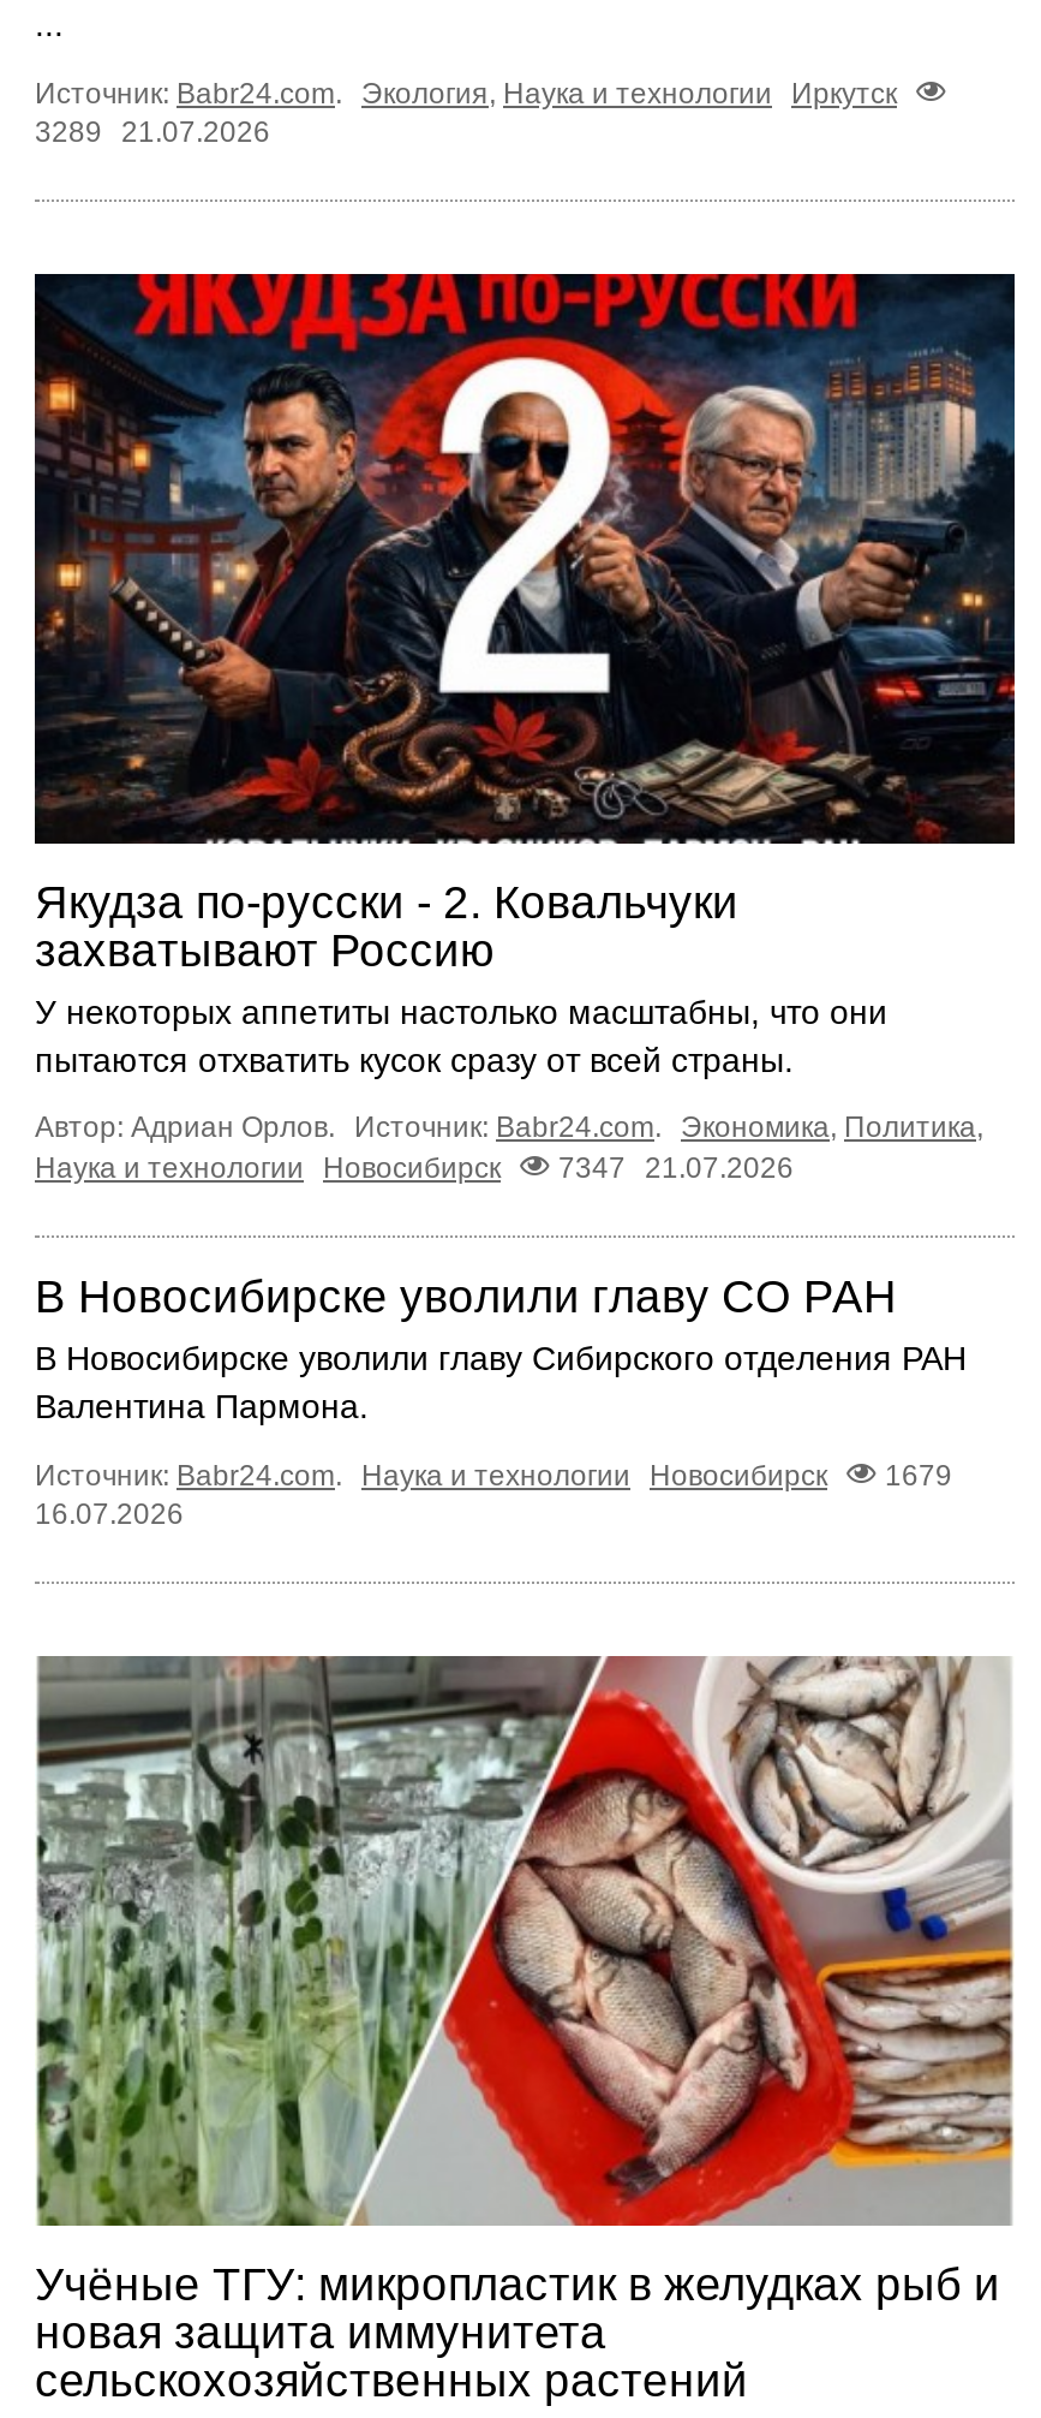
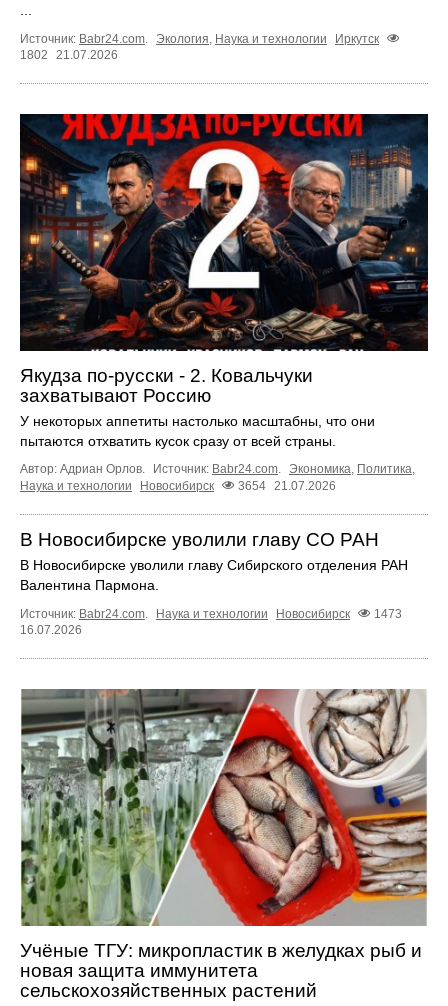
- 3289 21.07.2026
+ 1802 21.07.2026

- Наука и технологии Новосибирск 7347 21.07.2026
+ Наука и технологии Новосибирск 3654 21.07.2026

- Источник: Babr24.com. Наука и технологии Новосибирск 1679
+ Источник: Babr24.com. Наука и технологии Новосибирск 1473
